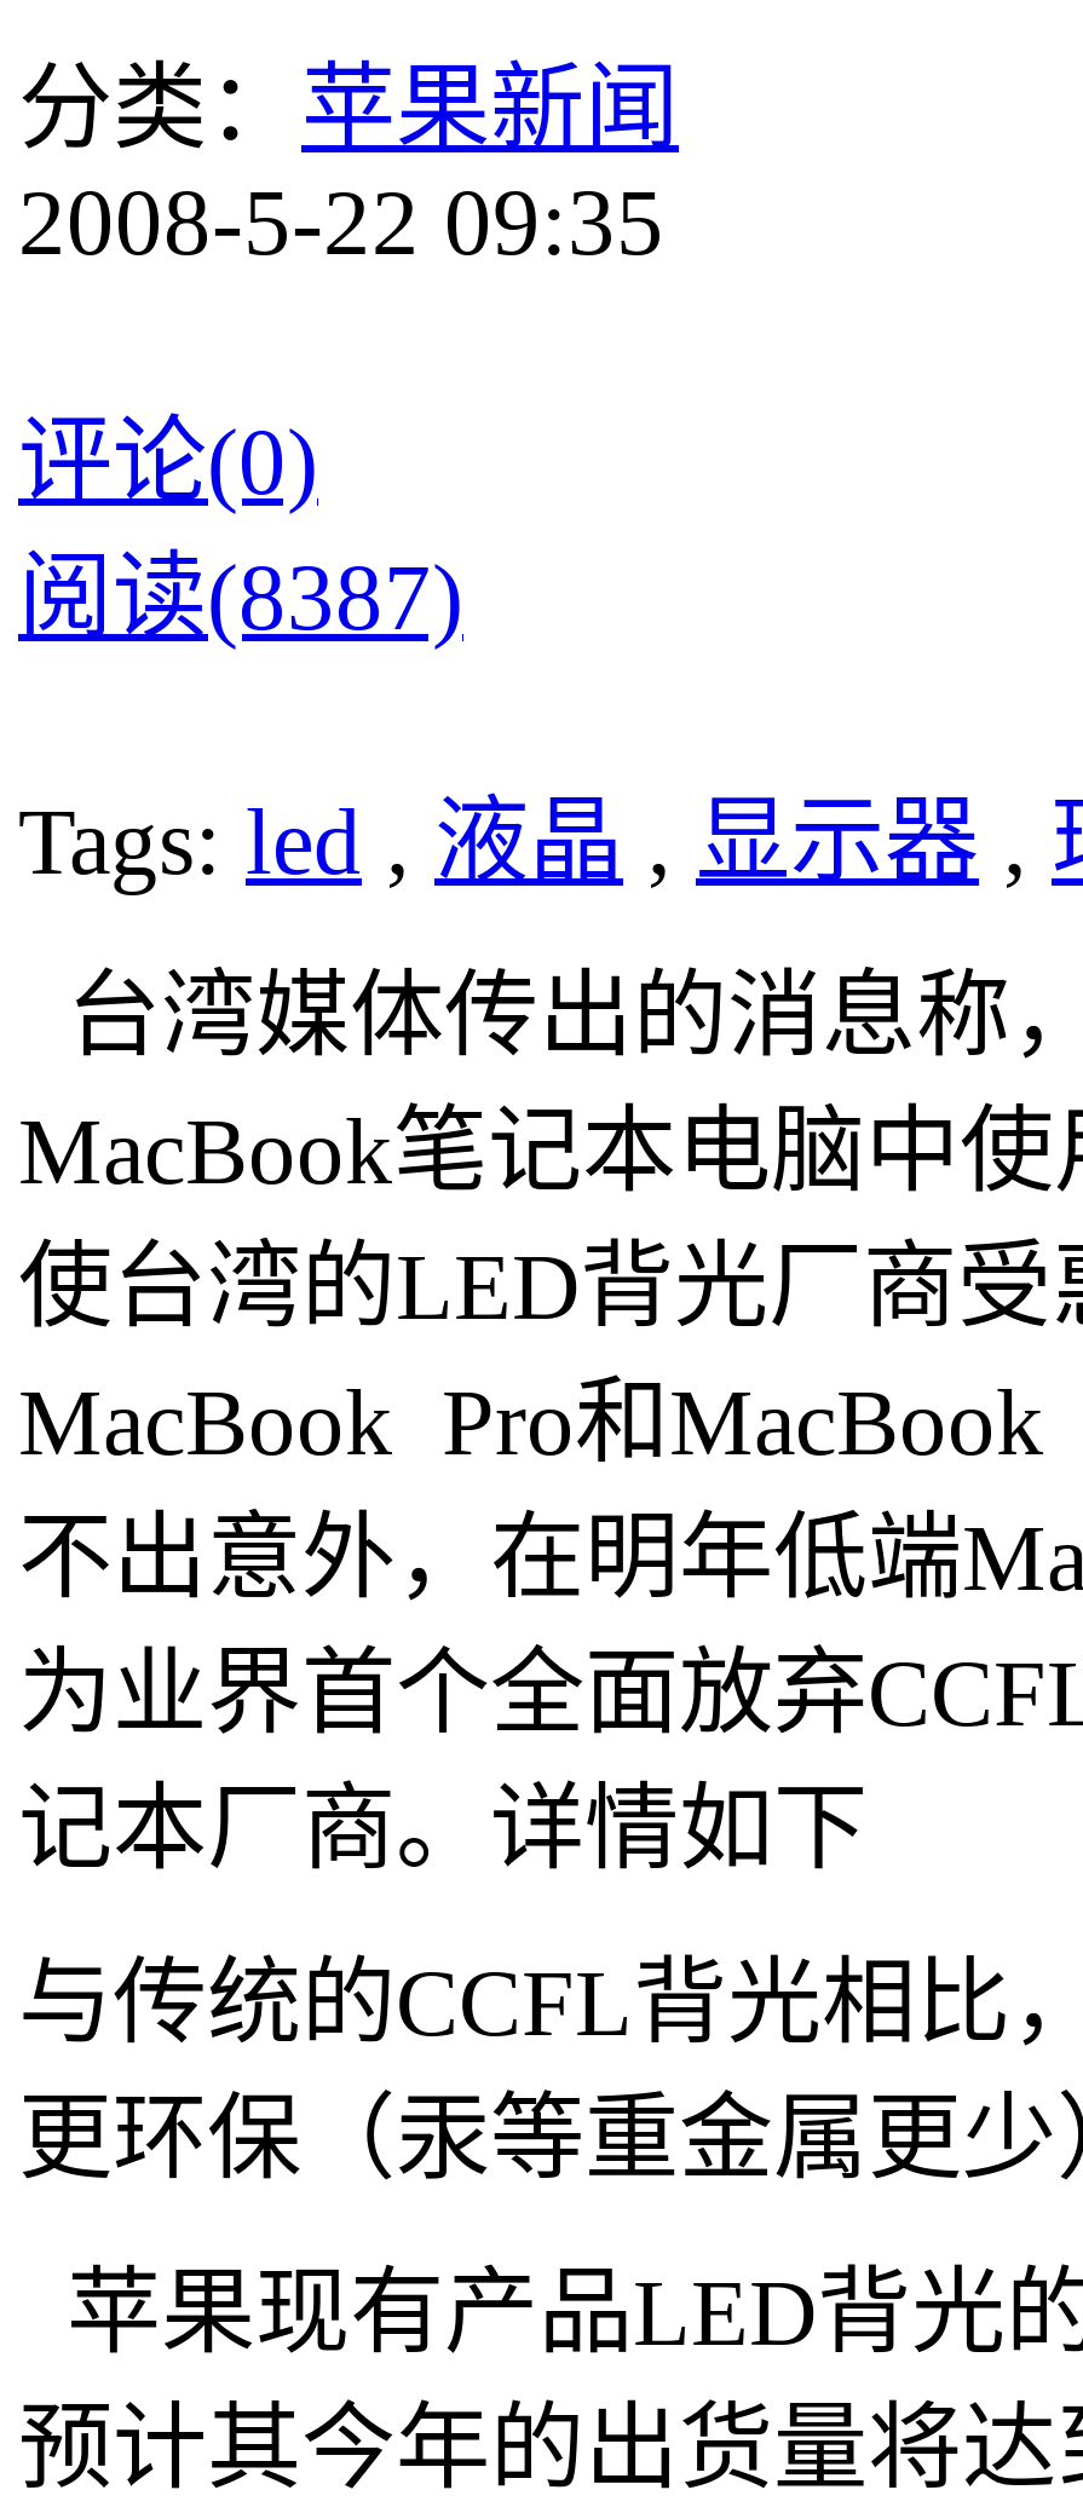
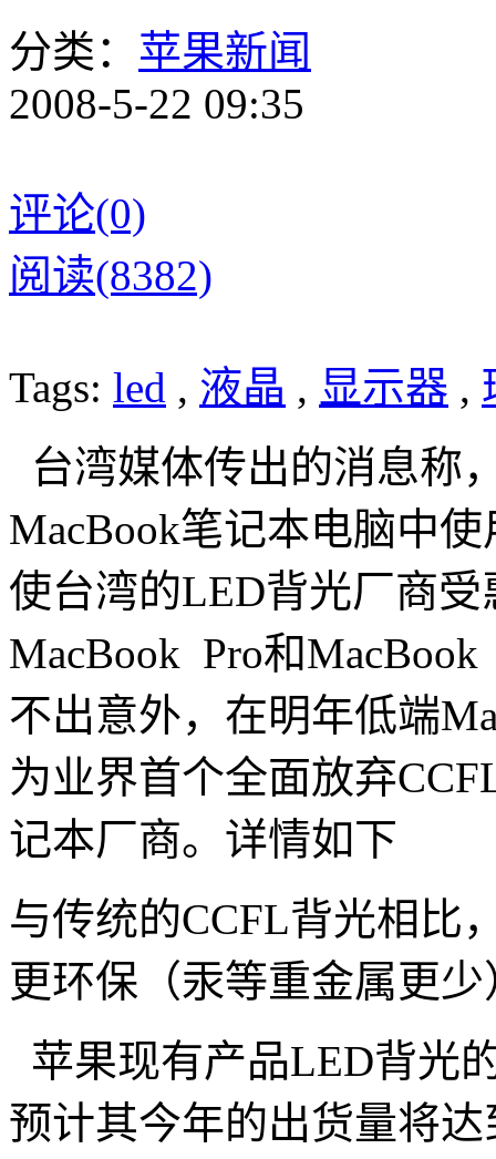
- 阅读(8387)
+ 阅读(8382)
